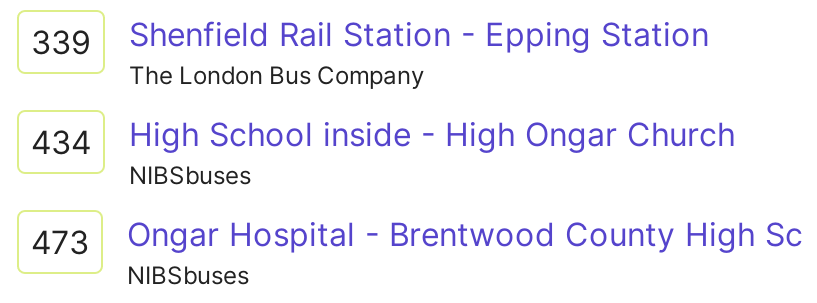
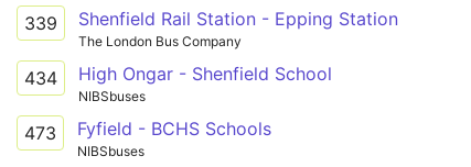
- High School inside - High Ongar Church
+ High Ongar - Shenfield School

- Ongar Hospital - Brentwood County High Sc
+ Fyfield - BCHS Schools
